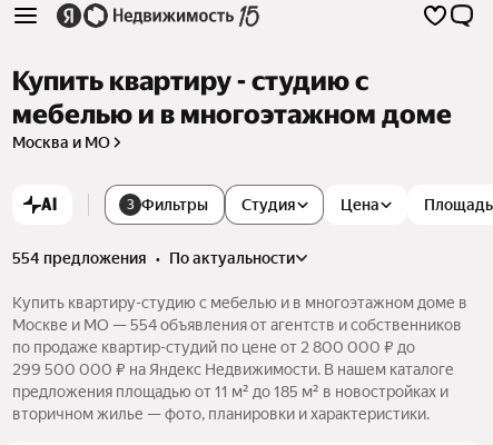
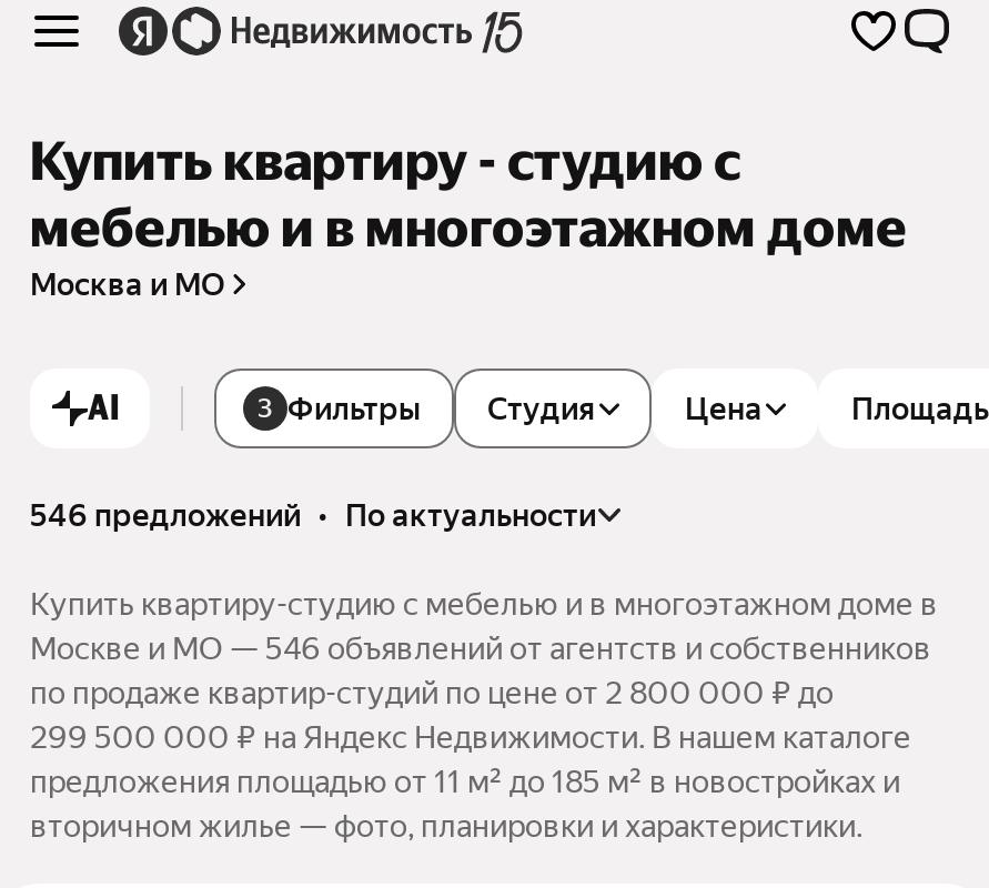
- 554 предложения • по актуальности
+ 546 предложений • по актуальности

- Москве и МО — 554 объявления от агентств и собственников
+ Москве и МО — 546 объявлений от агентств и собственников
